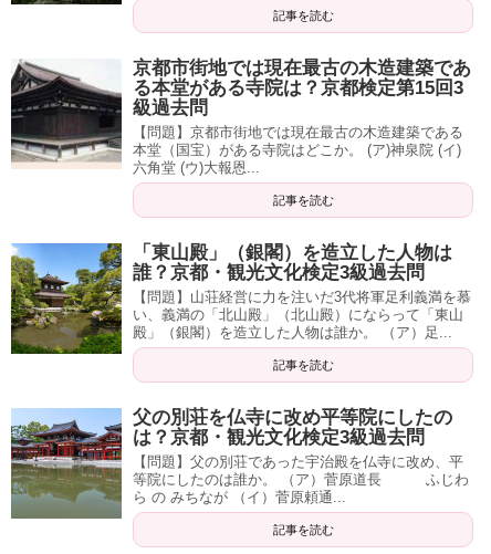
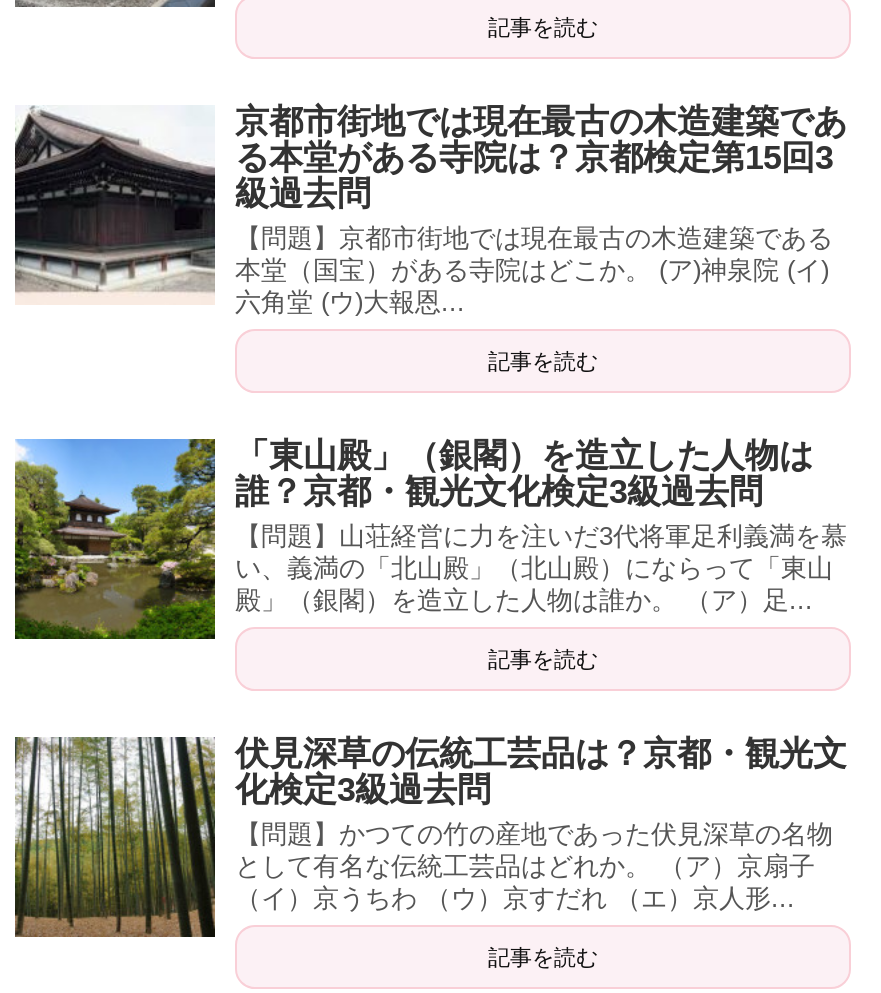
- [image]
- 父の別荘を仏寺に改め平等院にしたの
- は？京都・観光文化検定3級過去問
- 【問題】父の別荘であった宇治殿を仏寺に改め、平
- 等院にしたのは誰か。 （ア）菅原道長 ふじわ
- ら の みちなが （イ）菅原頼通...
+ [image]
+ 伏見深草の伝統工芸品は？京都・観光文
+ 化検定3級過去問
+ 【問題】かつての竹の産地であった伏見深草の名物
+ として有名な伝統工芸品はどれか。 （ア）京扇子
+ （イ）京うちわ （ウ）京すだれ （エ）京人形...
